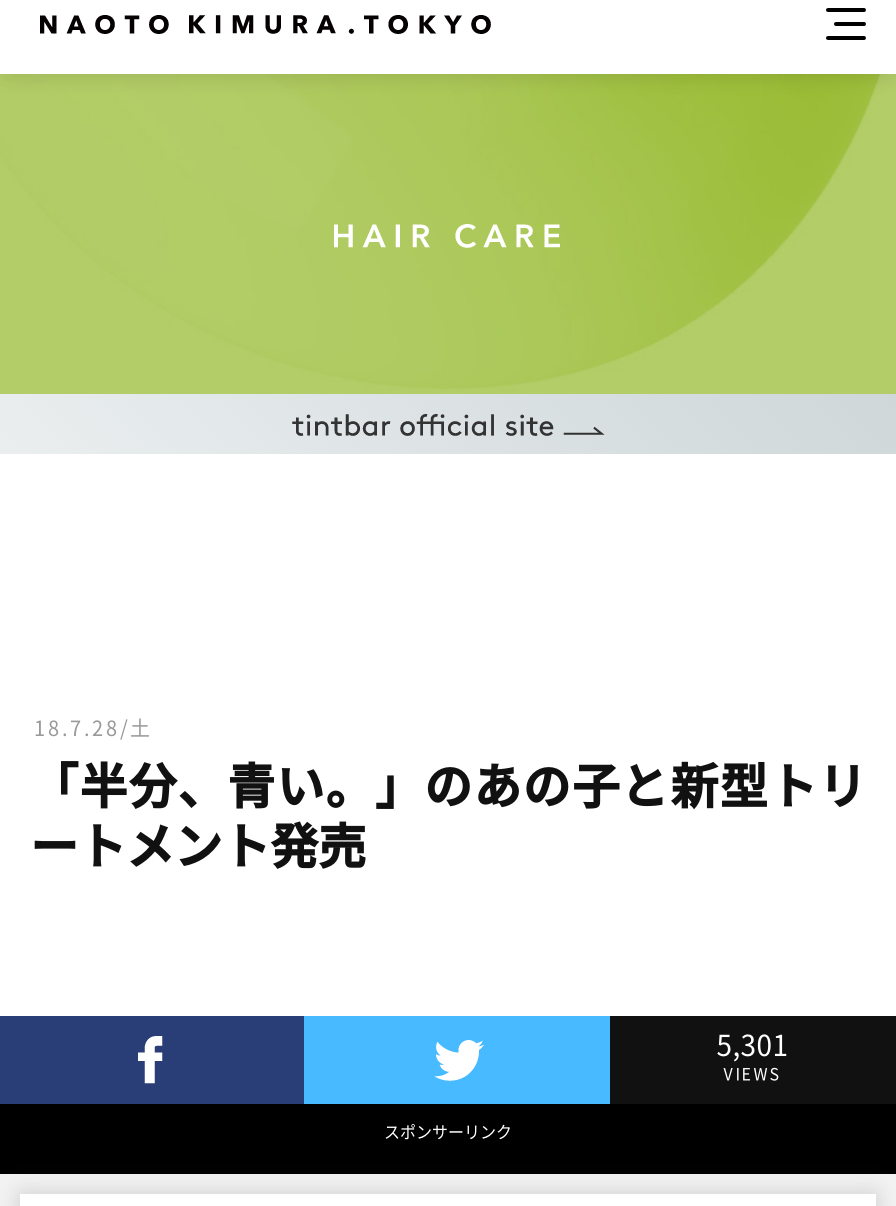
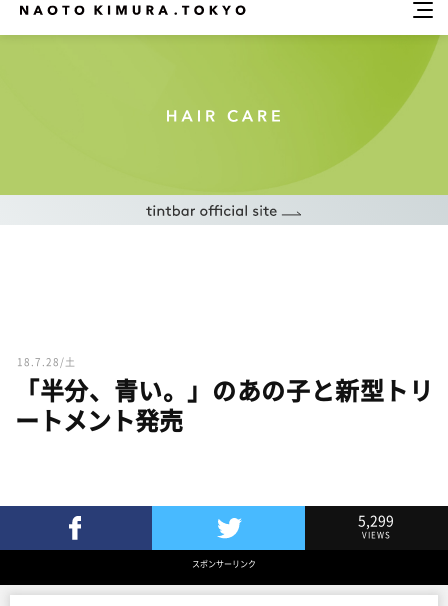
- 5,301
+ 5,299
